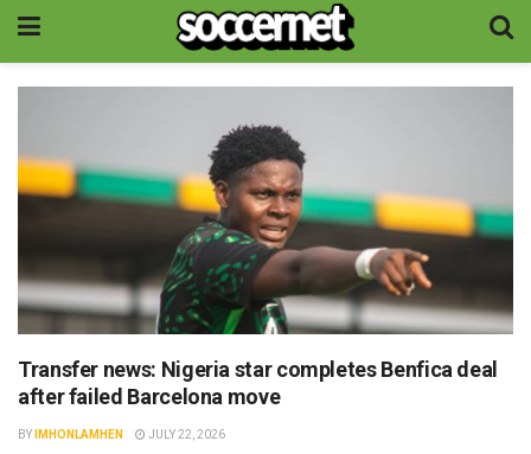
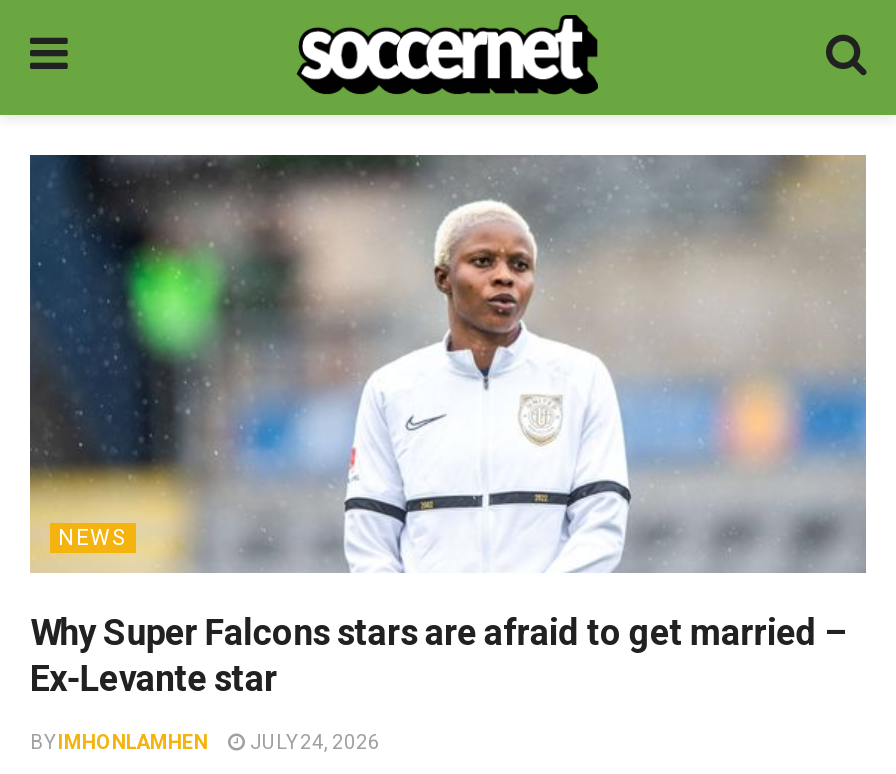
- [image]
- Transfer news: Nigeria star completes Benfica deal
- after failed Barcelona move
+ [image]
+ NEWS
+ Why Super Falcons stars are afraid to get married –
+ Ex-Levante star

- BY IMHONLAMHEN JULY 22, 2026
+ BY IMHONLAMHEN JULY 24, 2026
